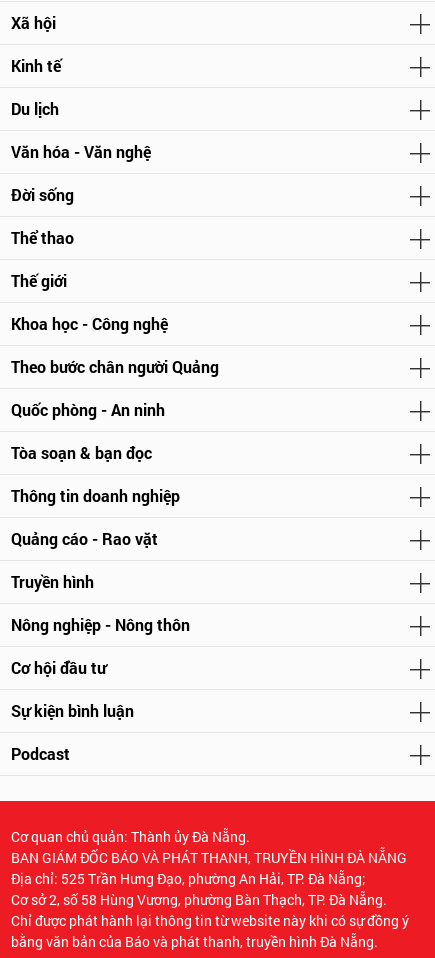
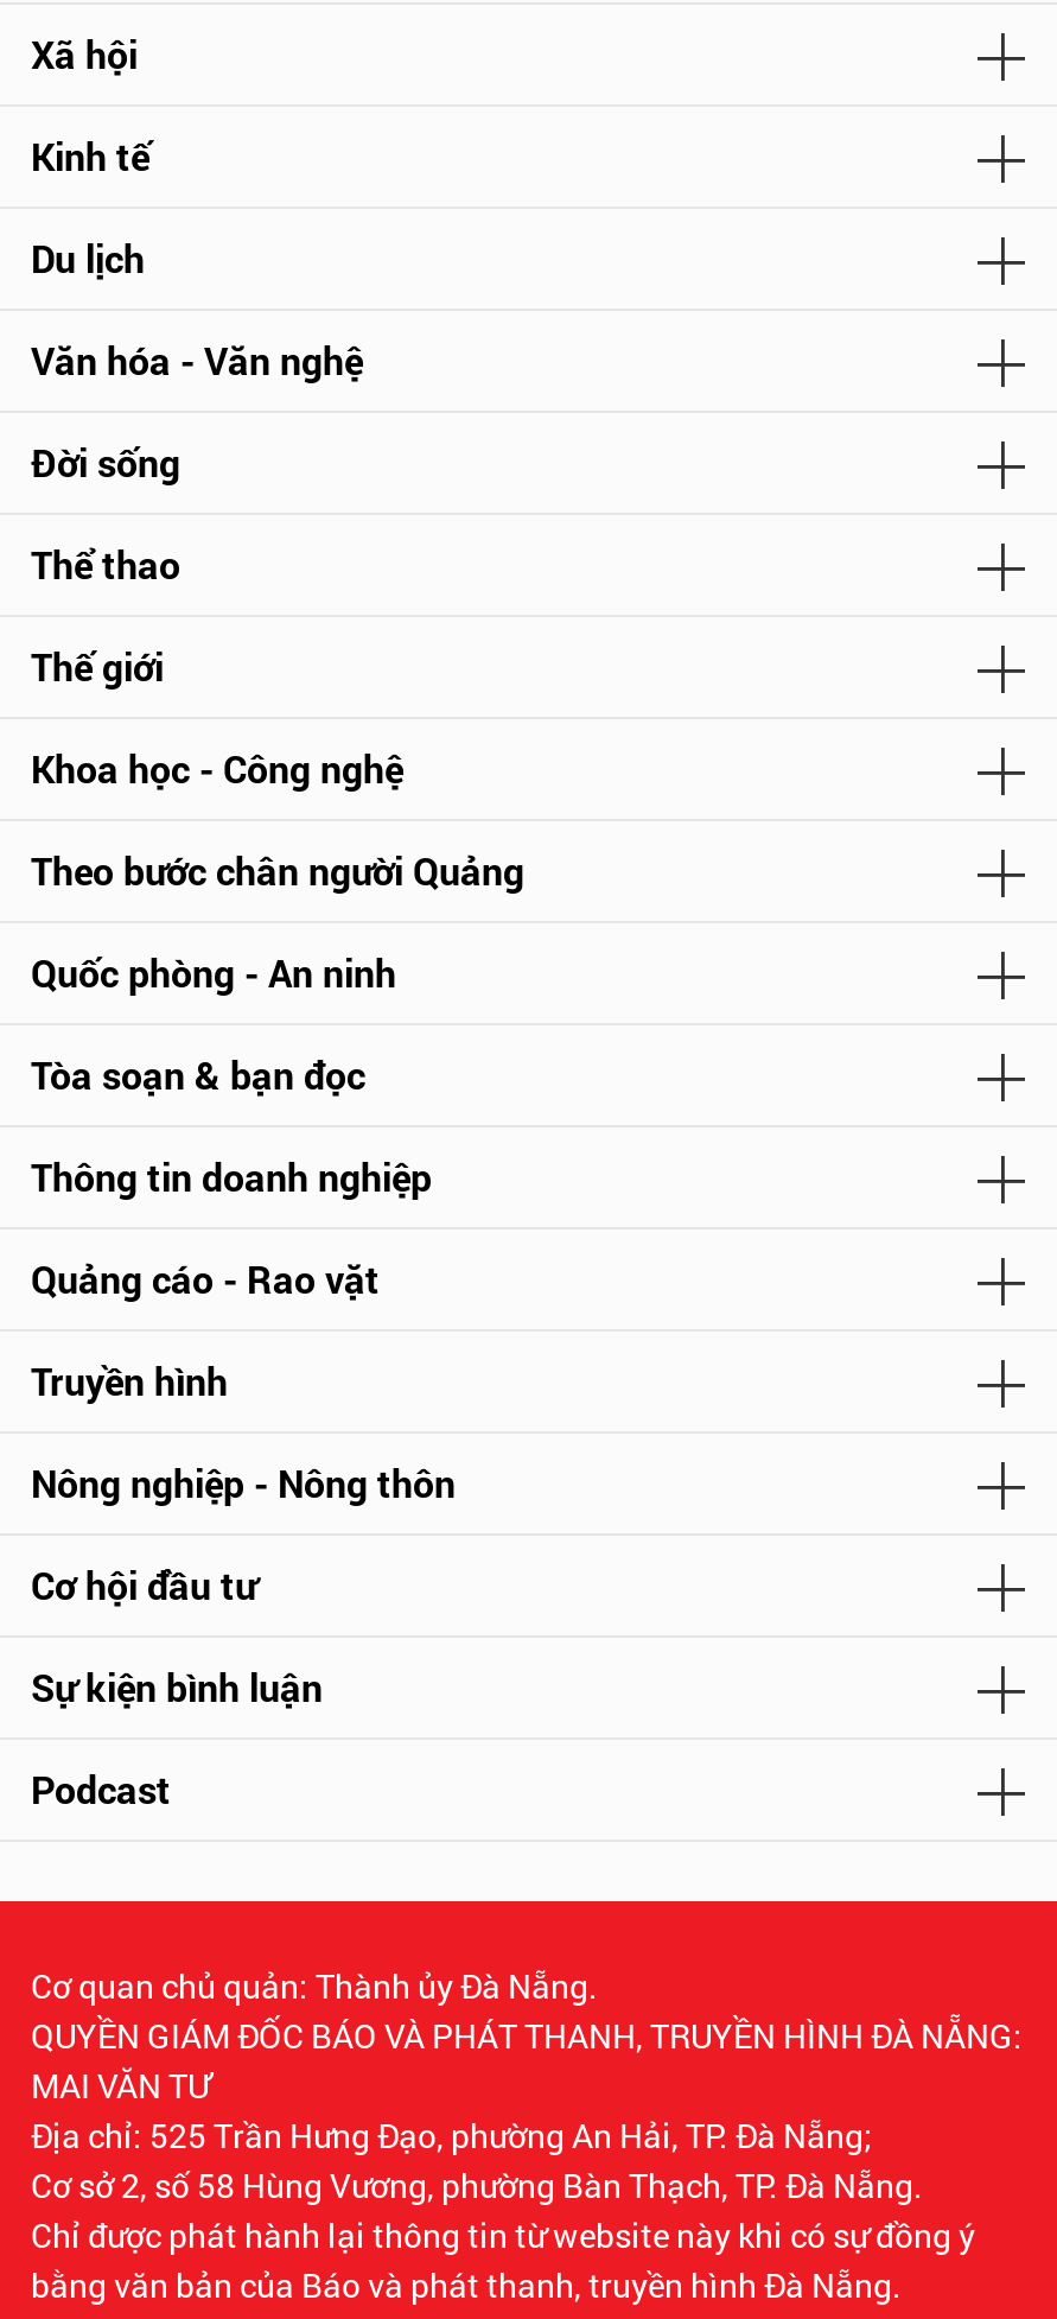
- BAN GIÁM ĐỐC BÁO VÀ PHÁT THANH, TRUYỀN HÌNH ĐÀ NẴNG
+ QUYỀN GIÁM ĐỐC BÁO VÀ PHÁT THANH, TRUYỀN HÌNH ĐÀ NẴNG:
+ MAI VĂN TƯ
